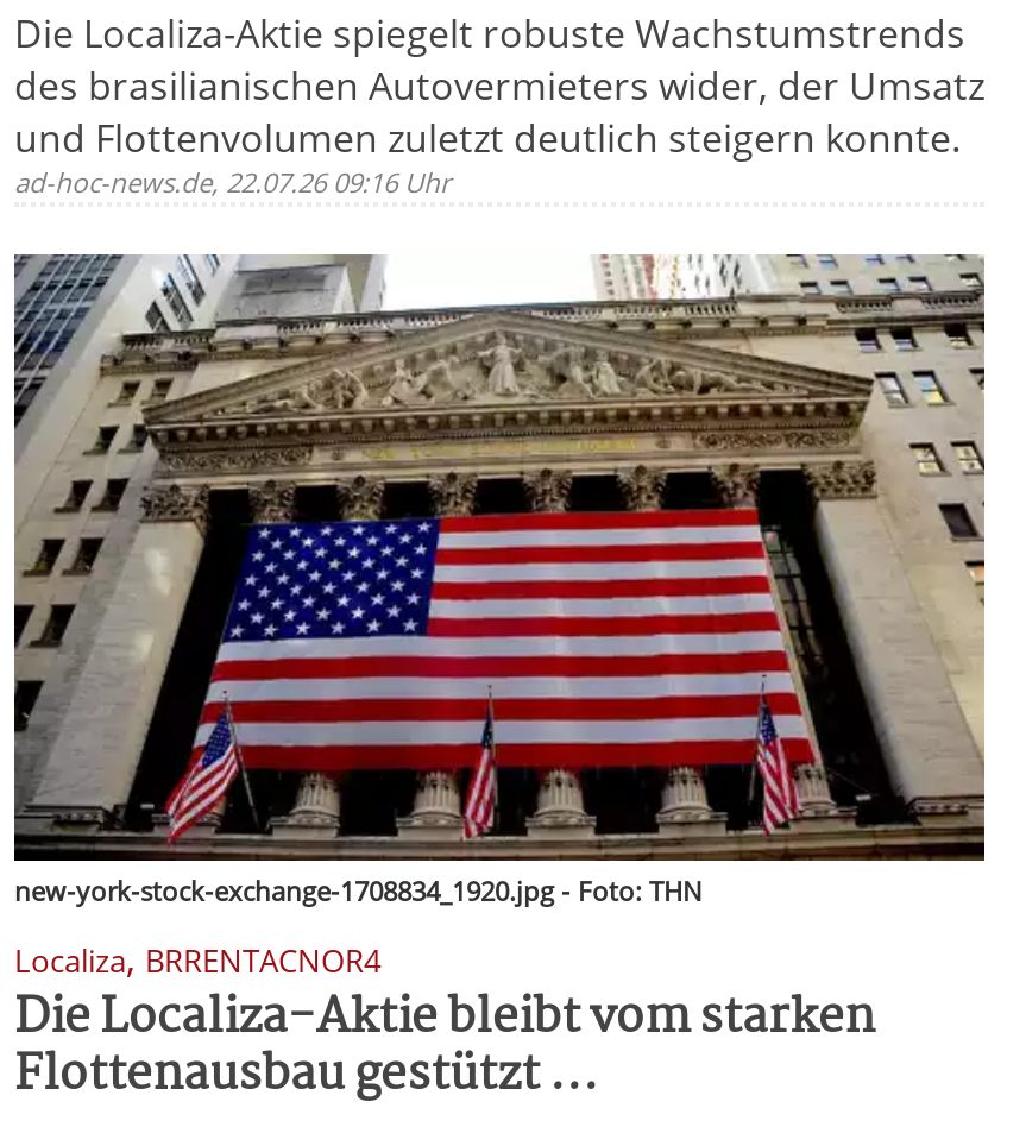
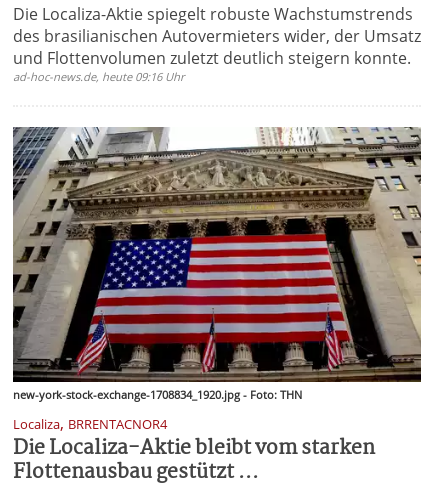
- ad-hoc-news.de, 22.07.26 09:16 Uhr
+ ad-hoc-news.de, heute 09:16 Uhr
